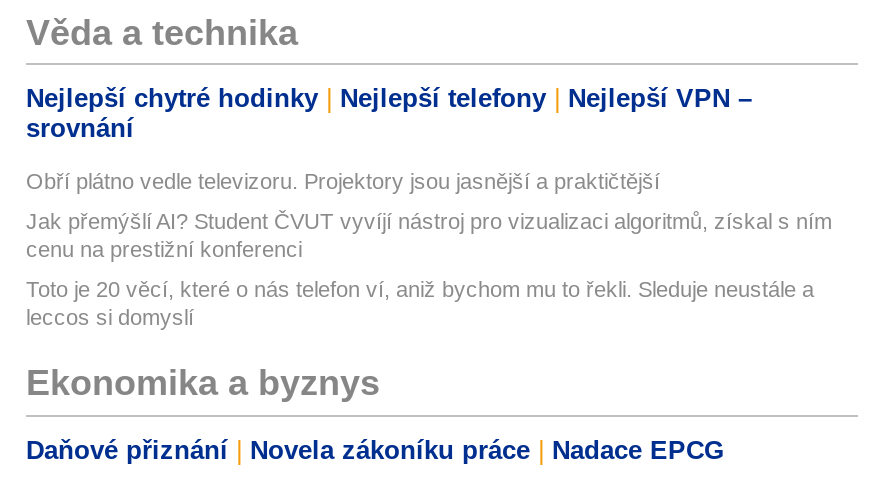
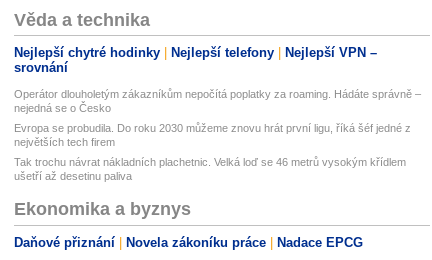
- Obří plátno vedle televizoru. Projektory jsou jasnější a praktičtější
+ Operátor dlouholetým zákazníkům nepočítá poplatky za roaming. Hádáte správně –
+ nejedná se o Česko

- Jak přemýšlí AI? Student ČVUT vyvíjí nástroj pro vizualizaci algoritmů, získal s ním
- cenu na prestižní konferenci
+ Evropa se probudila. Do roku 2030 můžeme znovu hrát první ligu, říká šéf jedné z
+ největších tech firem

- Toto je 20 věcí, které o nás telefon ví, aniž bychom mu to řekli. Sleduje neustále a
- leccos si domyslí
+ Tak trochu návrat nákladních plachetnic. Velká loď se 46 metrů vysokým křídlem
+ ušetří až desetinu paliva
